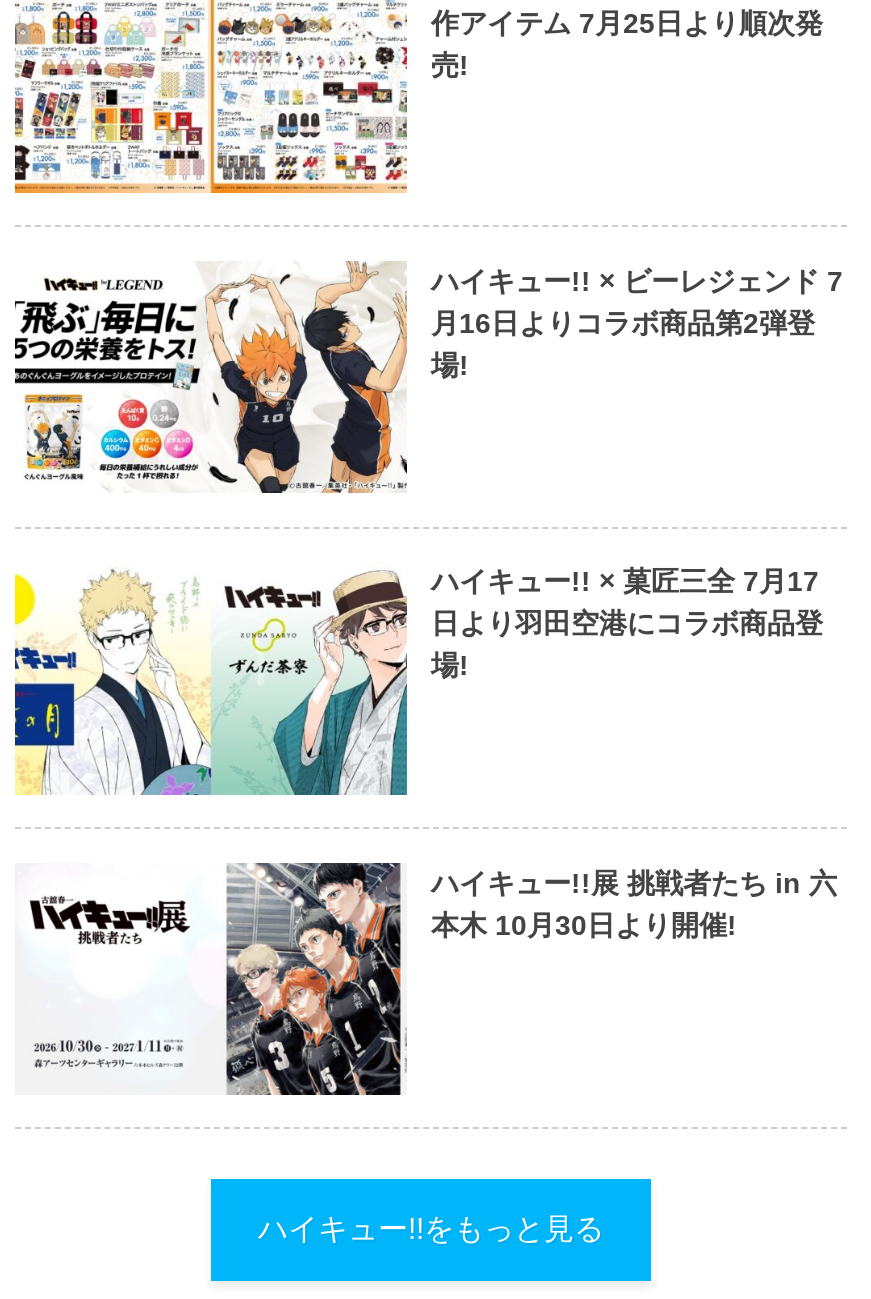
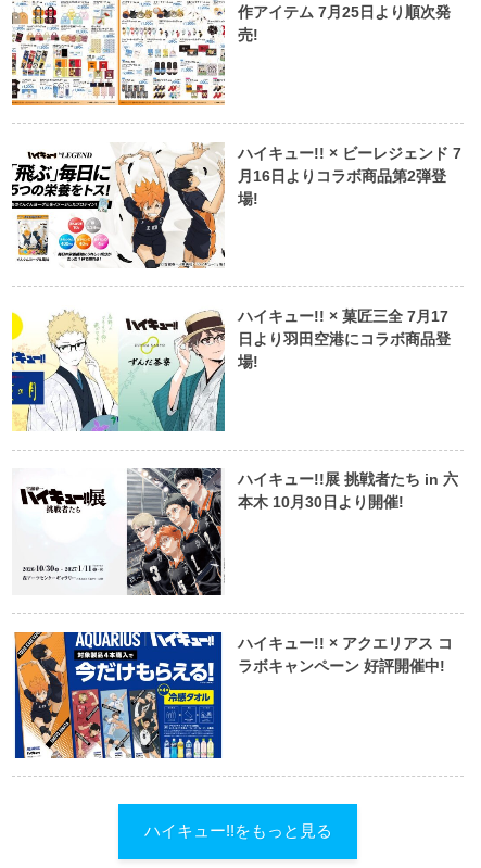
+ [image]
+ ハイキュー!! × アクエリアス コ
+ ラボキャンペーン 好評開催中!
